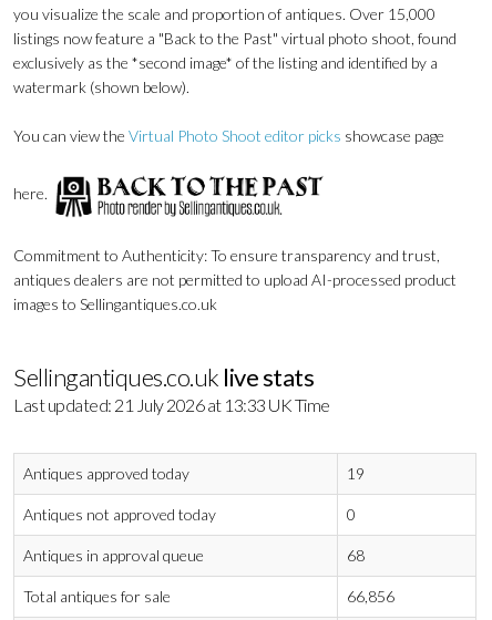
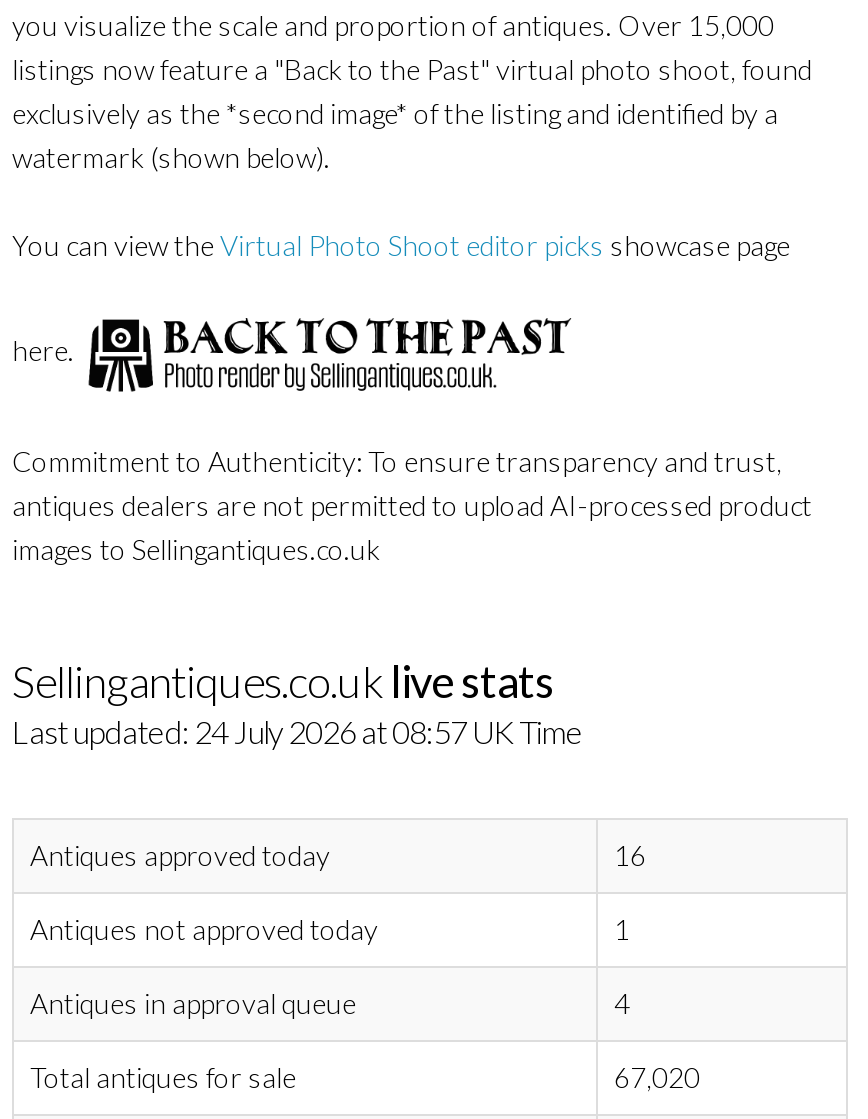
- Last updated: 21 July 2026 at 13:33 UK Time
+ Last updated: 24 July 2026 at 08:57 UK Time

- 19
+ 16

- 0
+ 1

- 68
+ 4

- 66,856
+ 67,020
